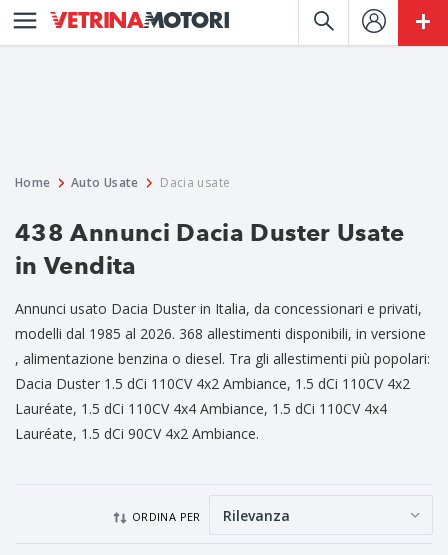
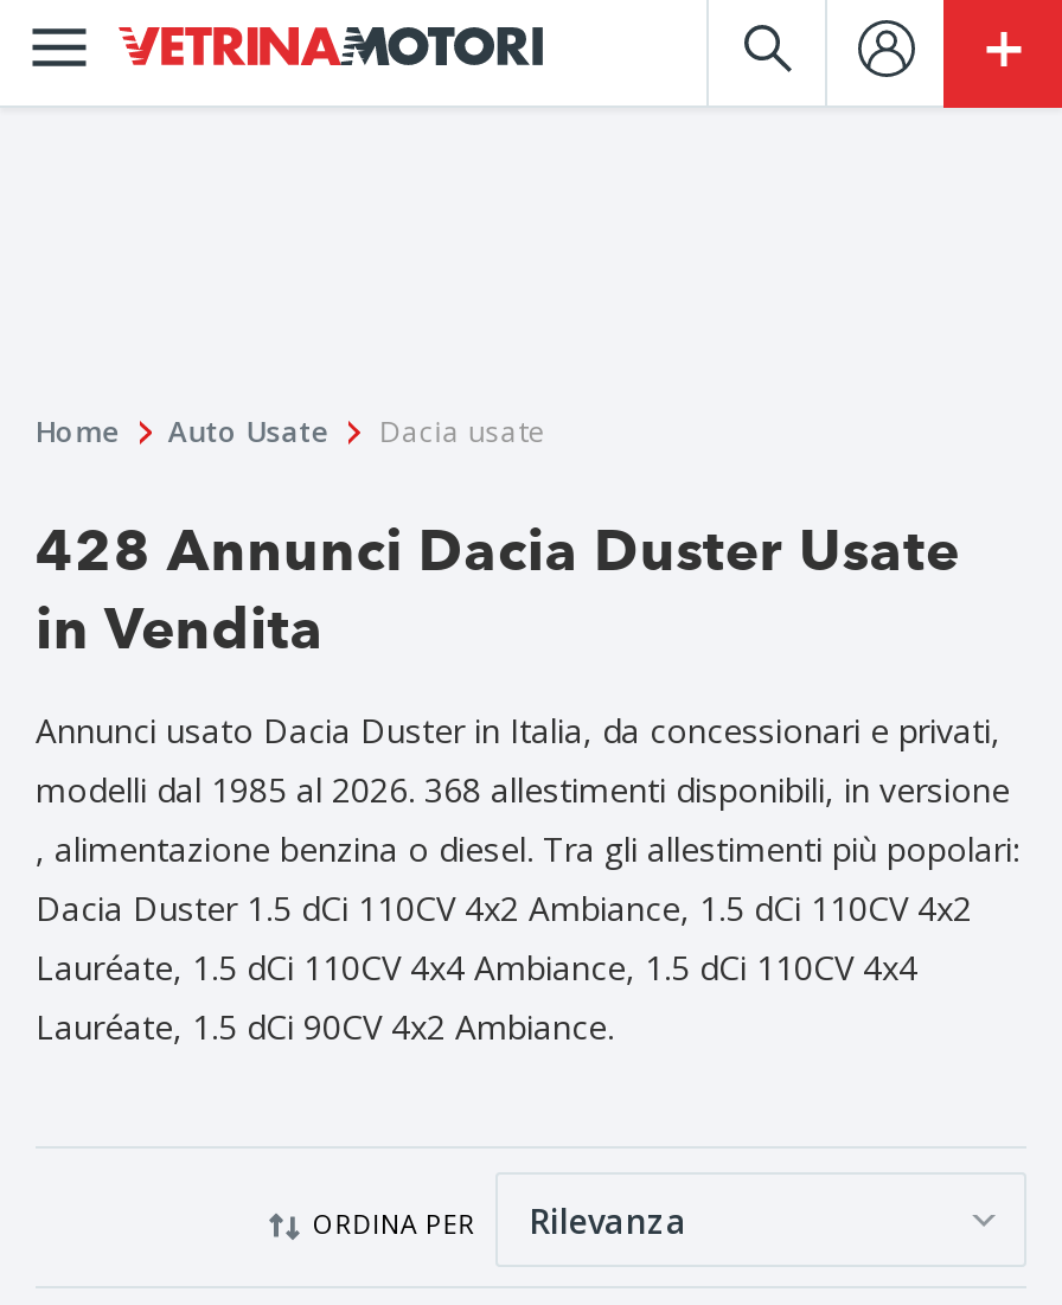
- 438 Annunci Dacia Duster Usate
+ 428 Annunci Dacia Duster Usate
